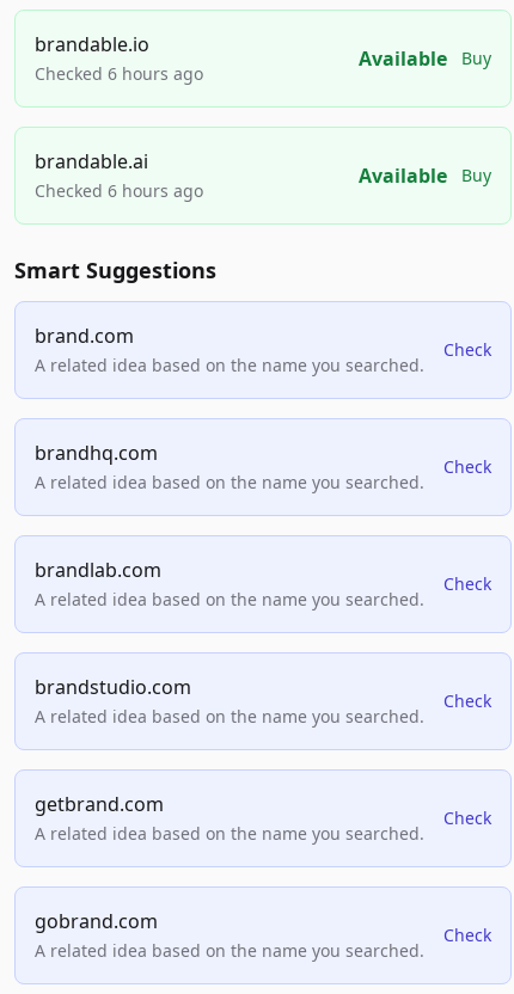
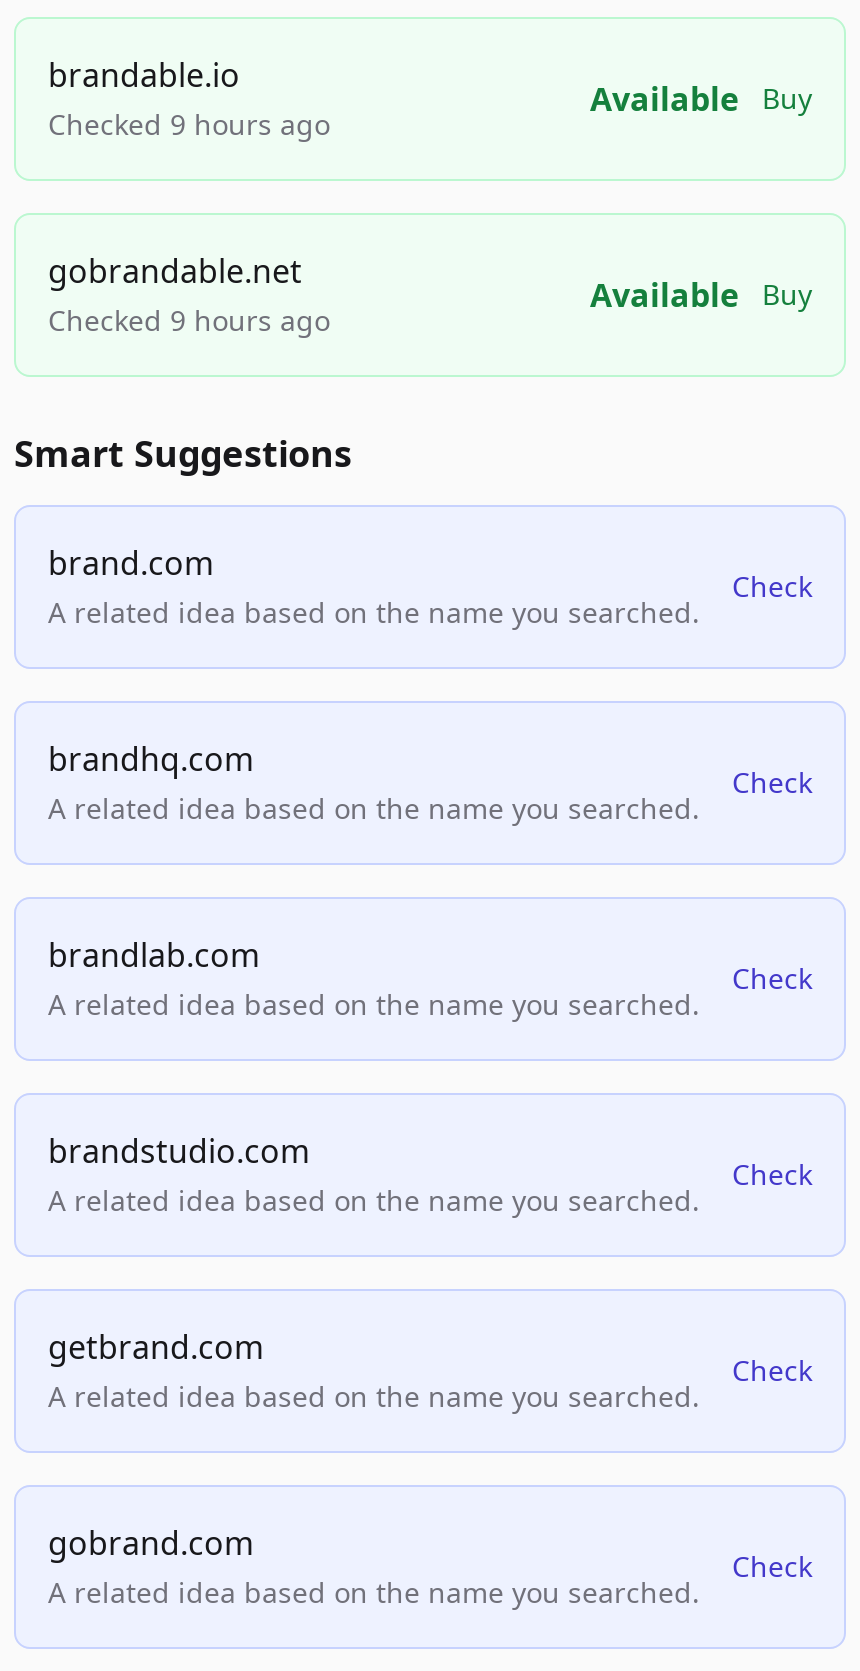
- Checked 6 hours ago
+ Checked 9 hours ago

- brandable.ai
- Checked 6 hours ago
+ gobrandable.net
+ Checked 9 hours ago
